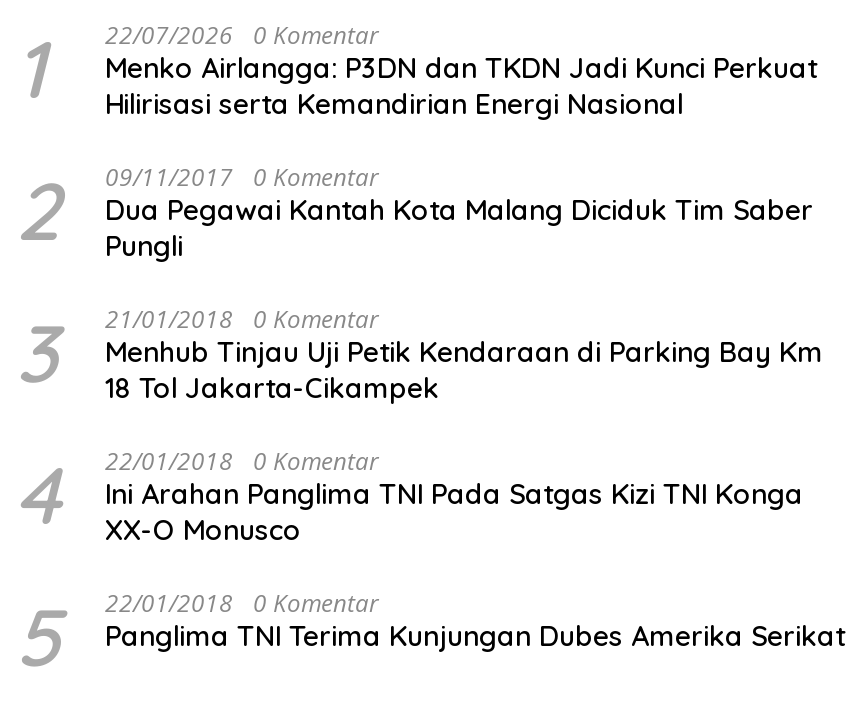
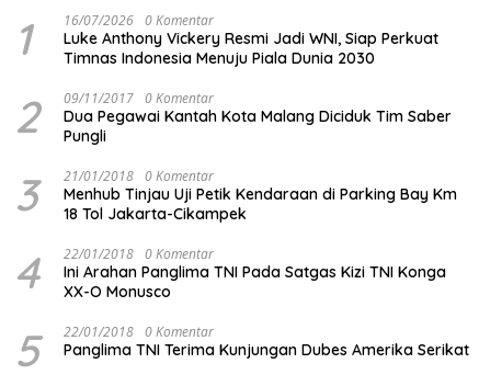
- 22/07/2026 0 Komentar
- Menko Airlangga: P3DN dan TKDN Jadi Kunci Perkuat
- Hilirisasi serta Kemandirian Energi Nasional
+ 16/07/2026 0 Komentar
+ Luke Anthony Vickery Resmi Jadi WNI, Siap Perkuat
+ Timnas Indonesia Menuju Piala Dunia 2030
